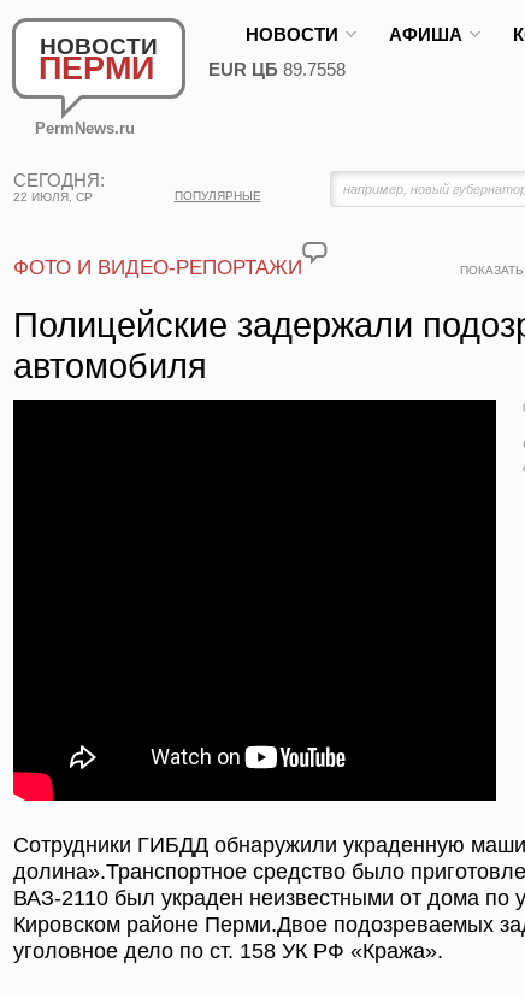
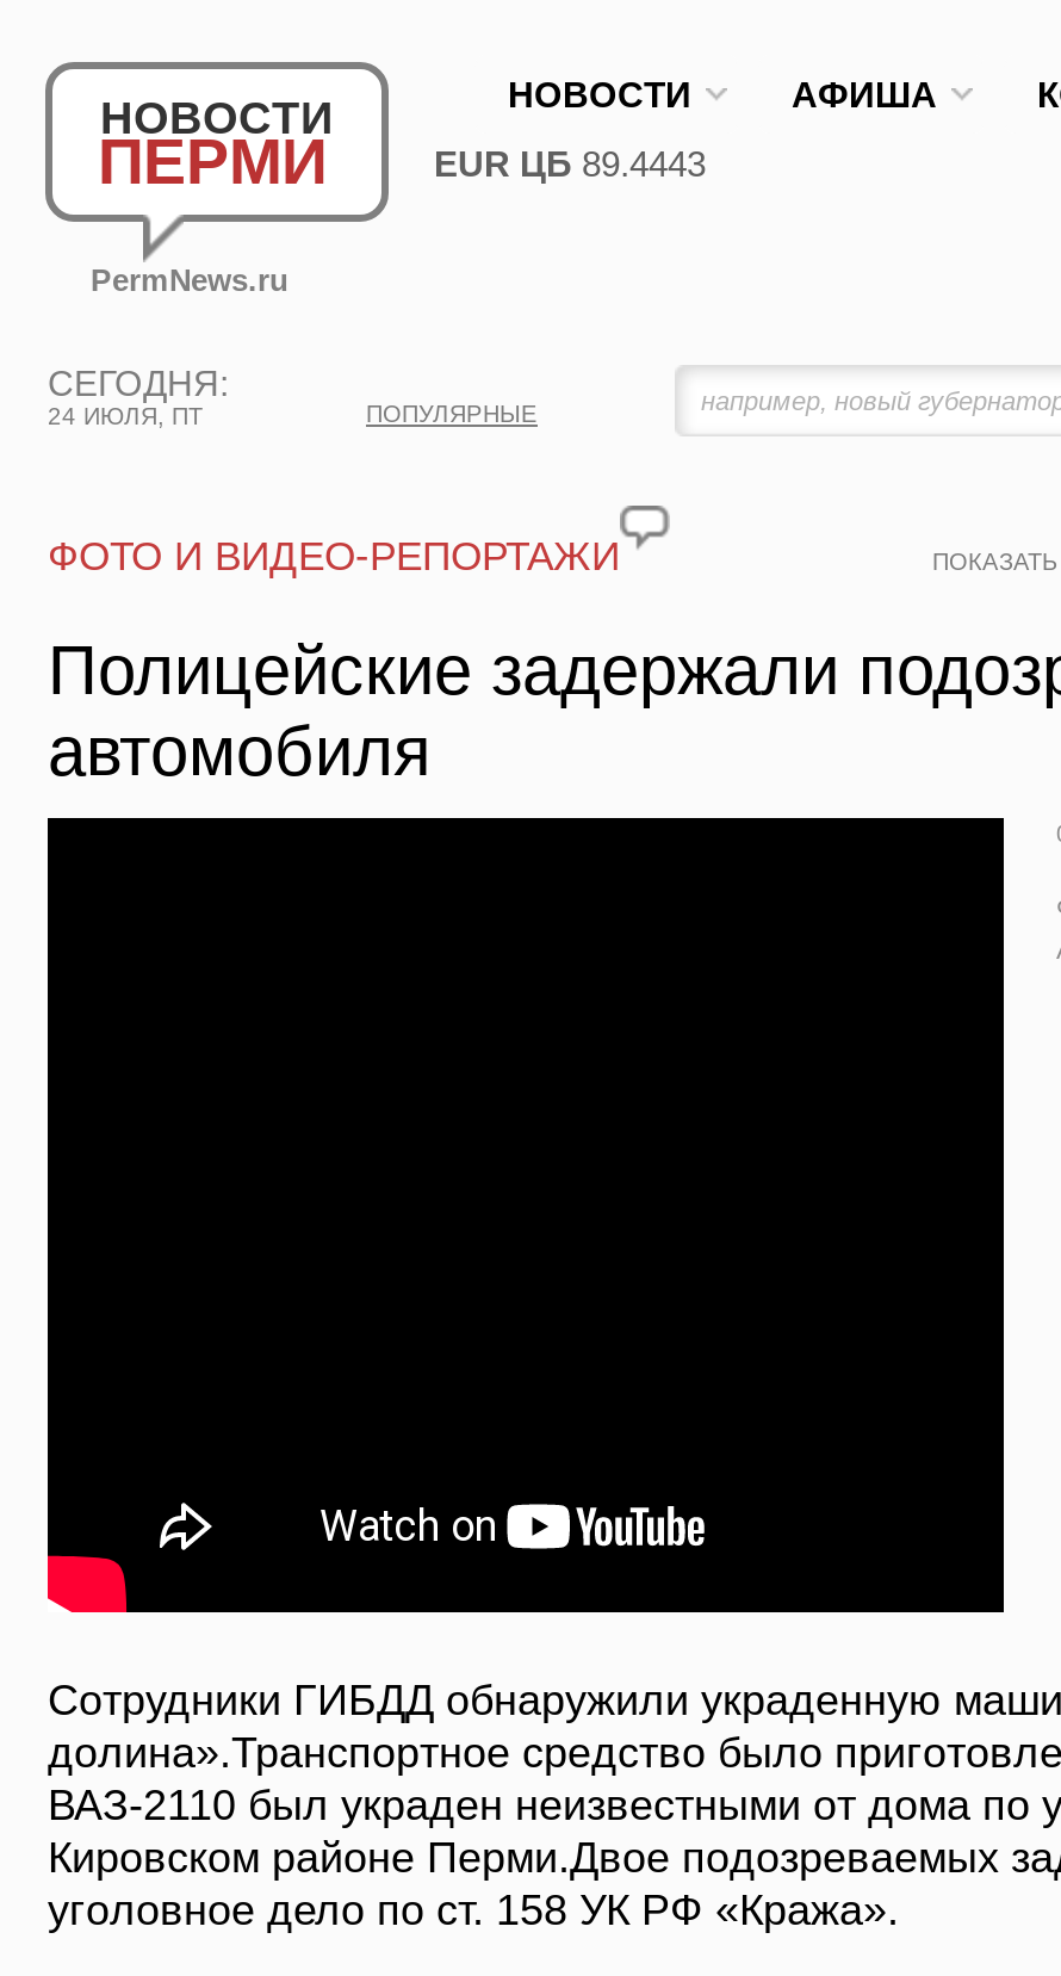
- EUR ЦБ 89.7558
+ EUR ЦБ 89.4443

- 22 ИЮЛЯ, СР
+ 24 ИЮЛЯ, ПТ
